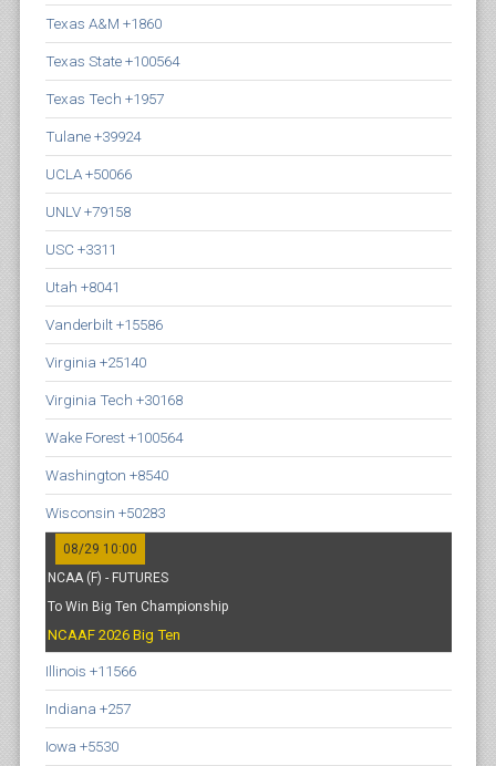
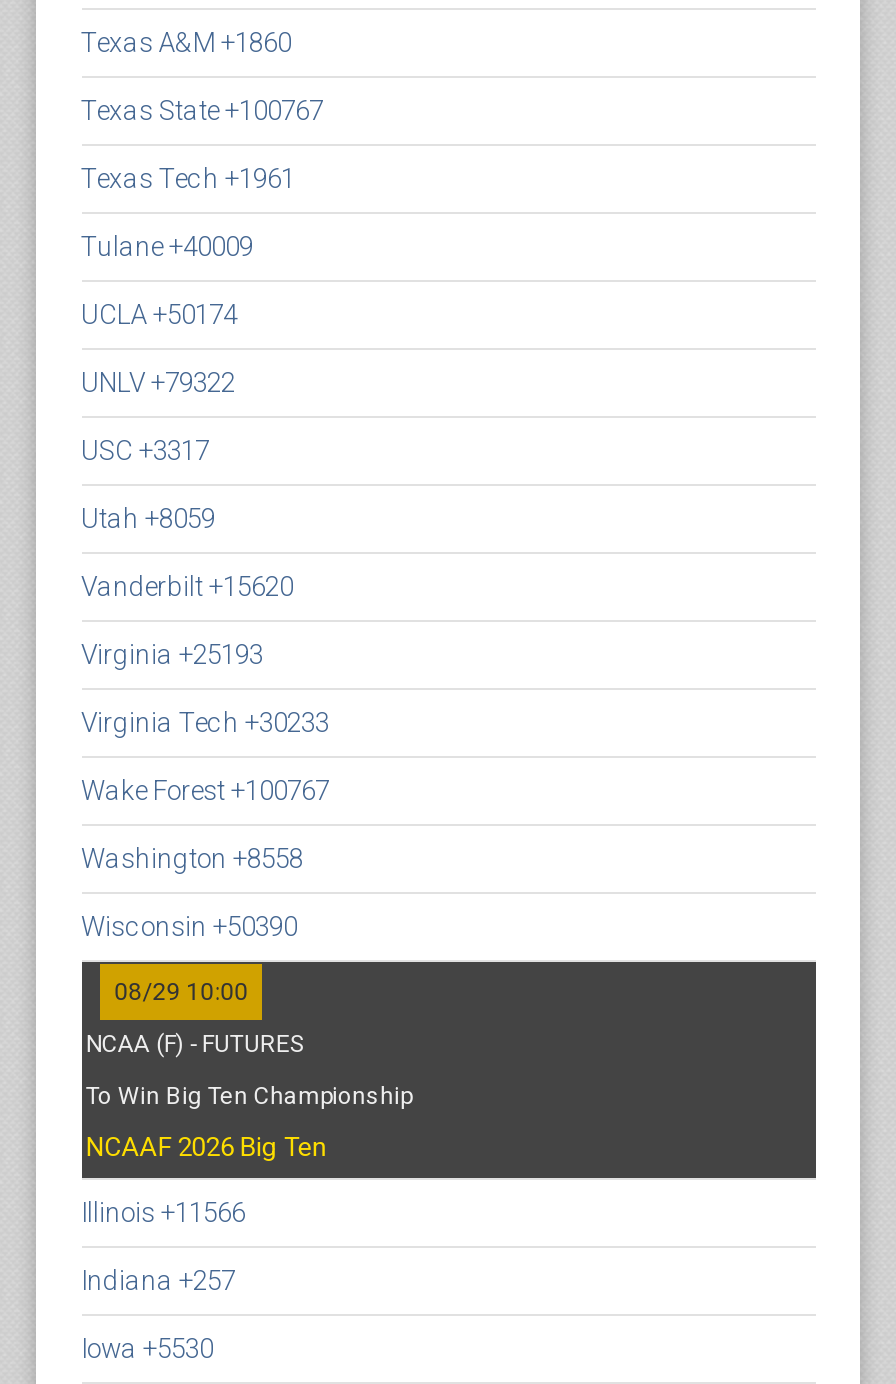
- Texas State +100564
+ Texas State +100767

- Texas Tech +1957
+ Texas Tech +1961

- Tulane +39924
+ Tulane +40009

- UCLA +50066
+ UCLA +50174

- UNLV +79158
+ UNLV +79322

- USC +3311
+ USC +3317

- Utah +8041
+ Utah +8059

- Vanderbilt +15586
+ Vanderbilt +15620

- Virginia +25140
+ Virginia +25193

- Virginia Tech +30168
+ Virginia Tech +30233

- Wake Forest +100564
+ Wake Forest +100767

- Washington +8540
+ Washington +8558

- Wisconsin +50283
+ Wisconsin +50390
